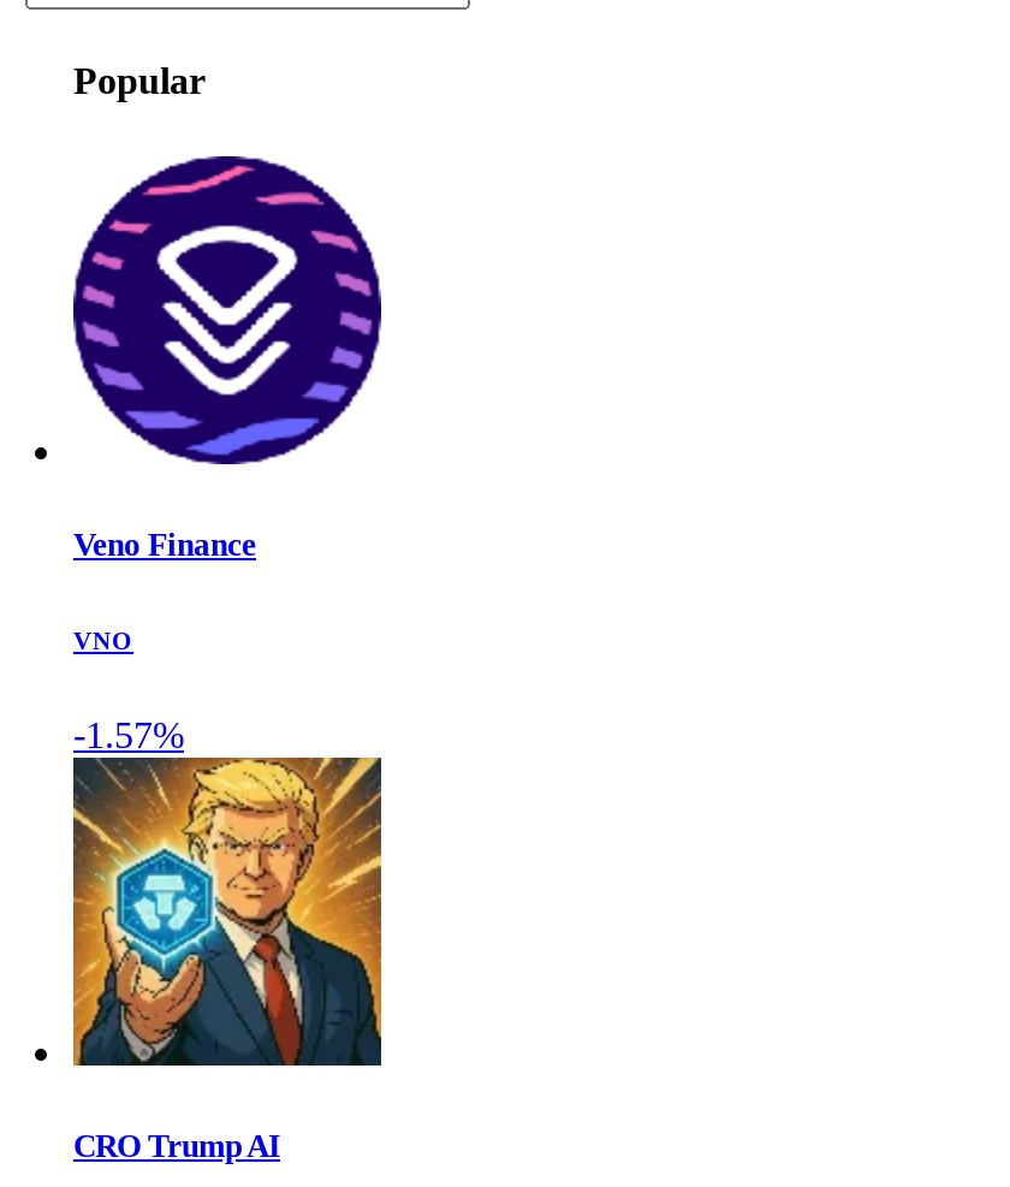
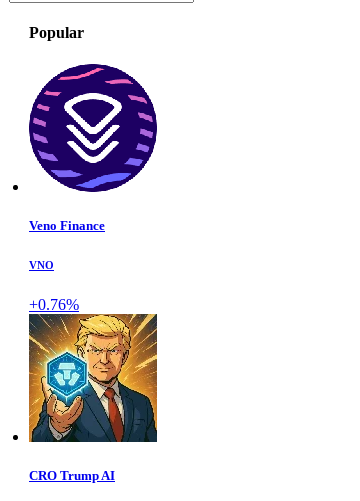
- -1.57%
+ +0.76%
